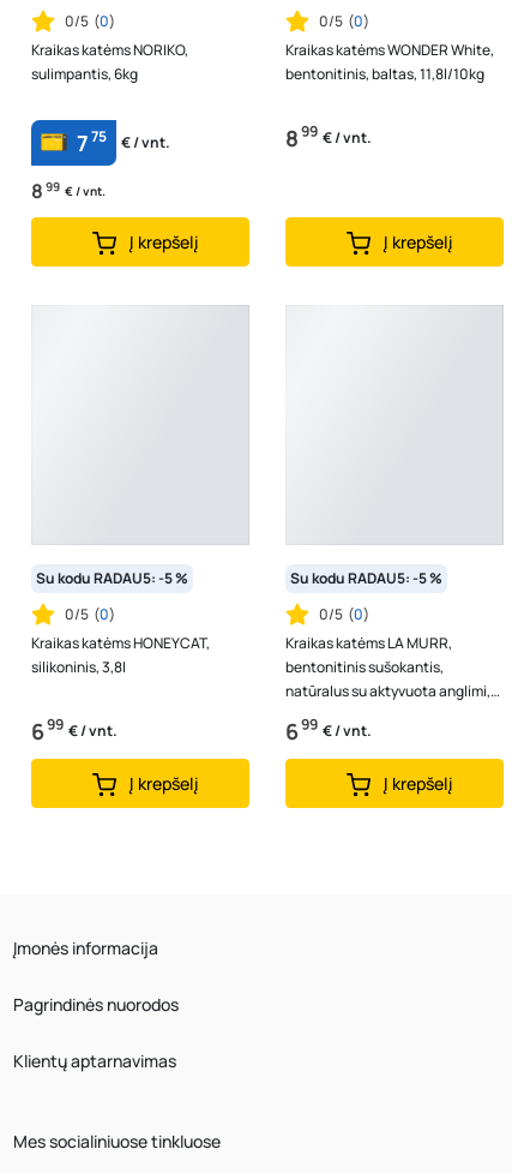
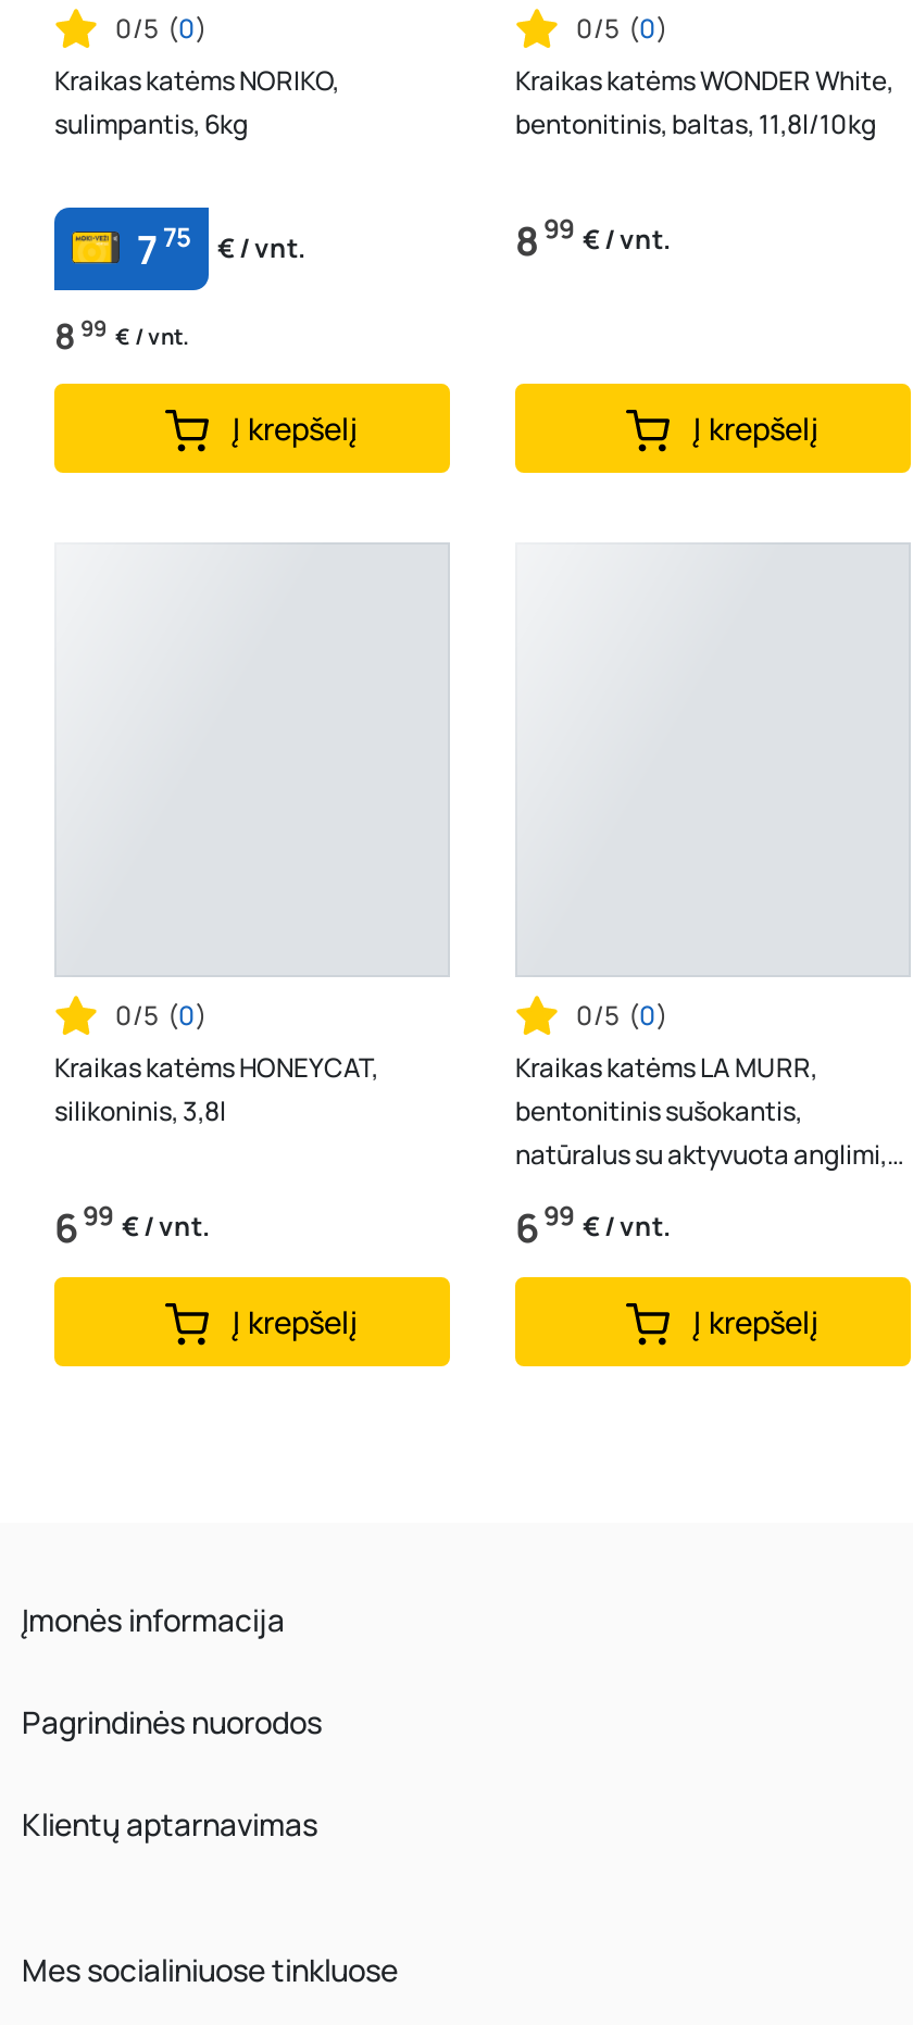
- Su kodu RADAU5: -5 %

- Su kodu RADAU5: -5 %
